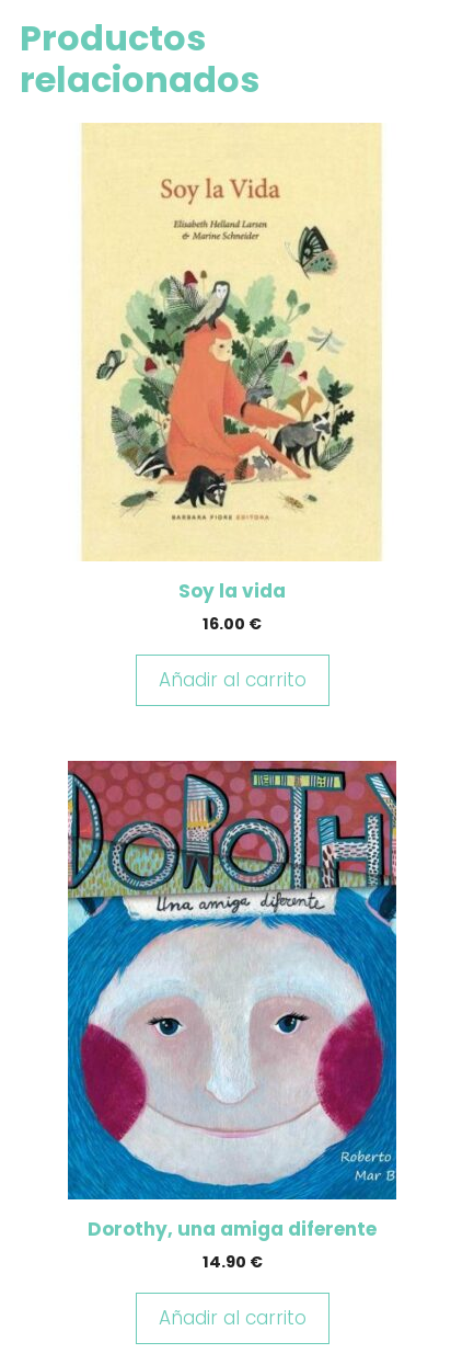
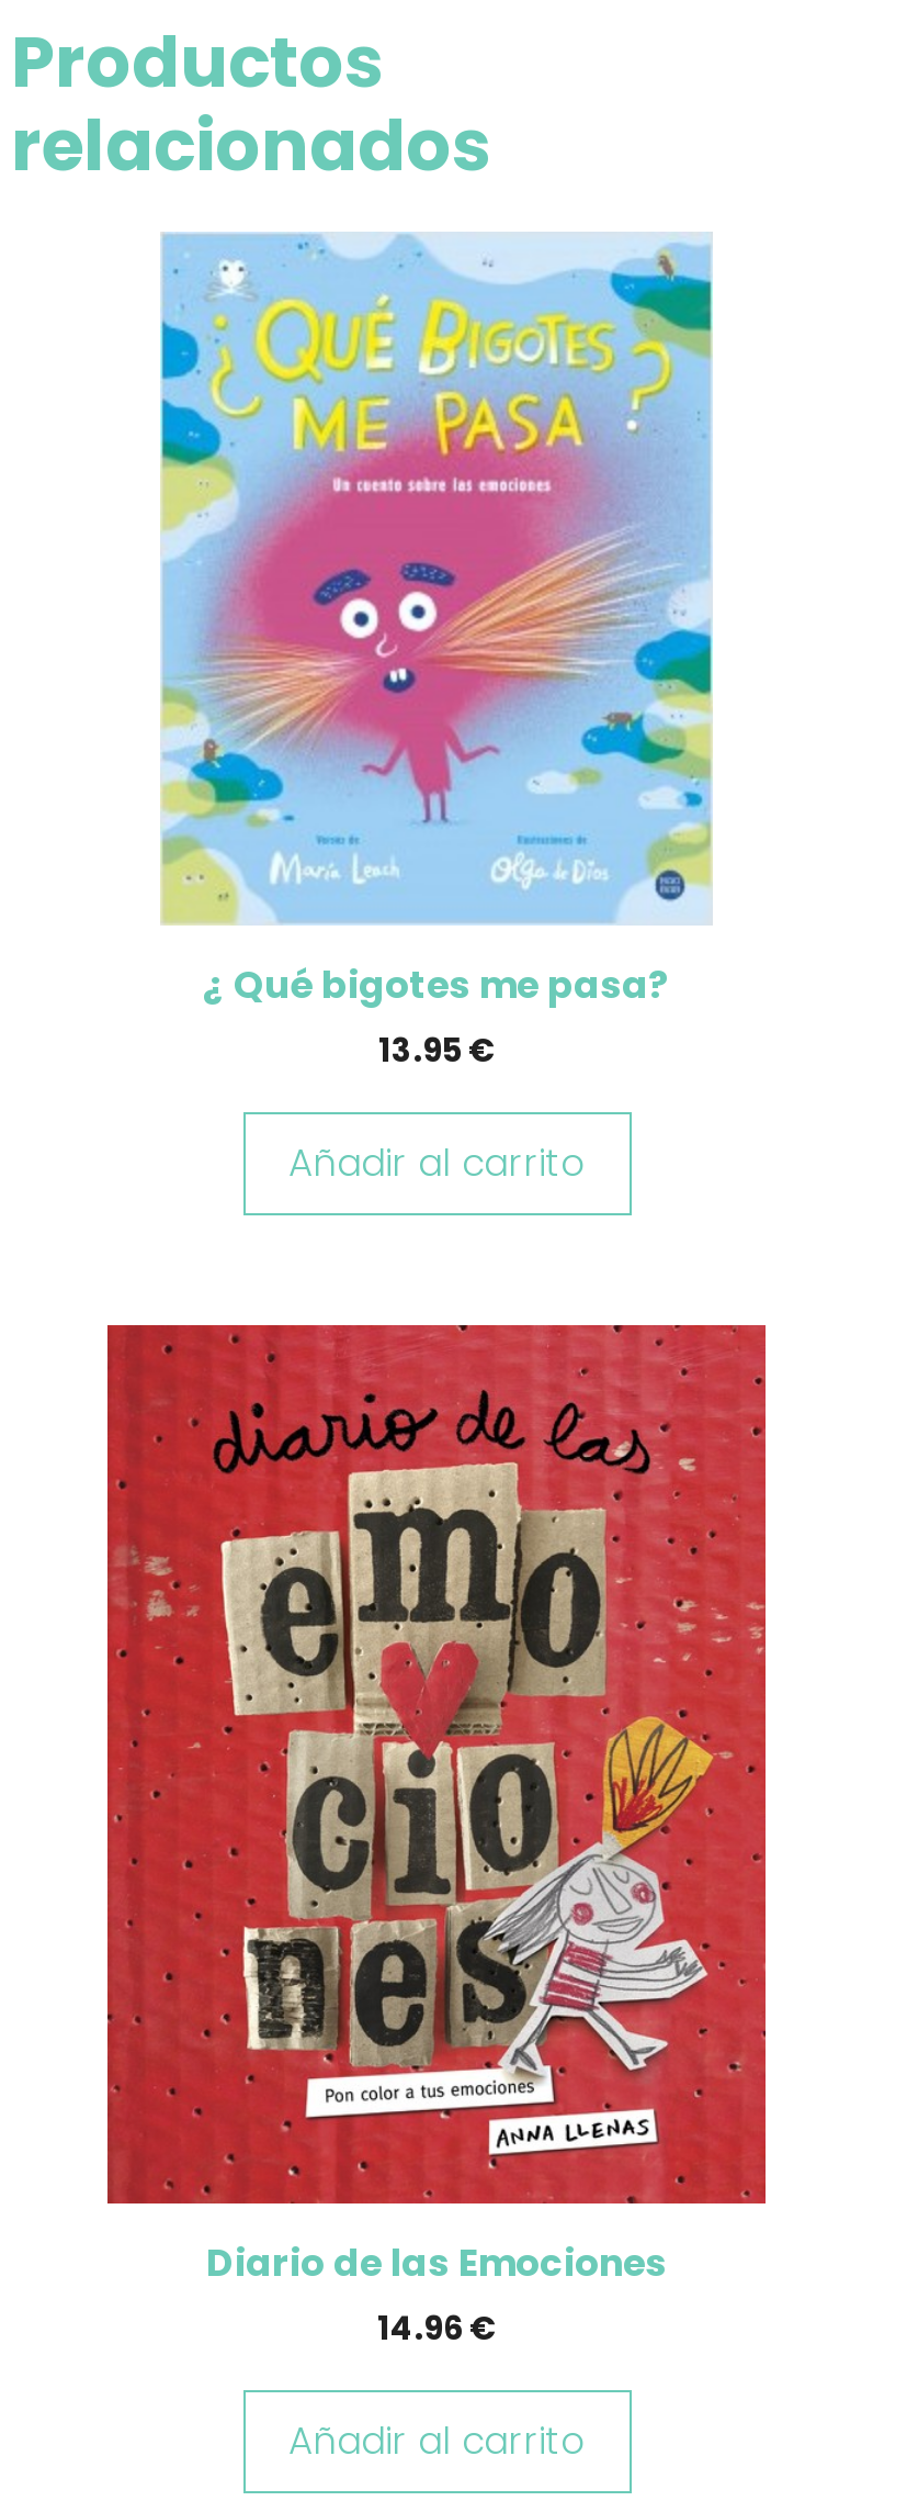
- [image]
- Soy la vida
- 16.00 €
+ [image]
+ ¿ Qué bigotes me pasa?
+ 13.95 €

- [image]
- Dorothy, una amiga diferente
- 14.90 €
+ [image]
+ Diario de las Emociones
+ 14.96 €
